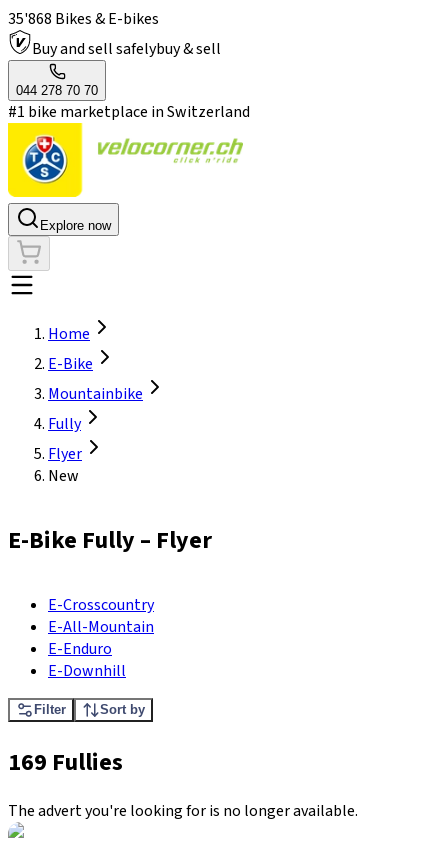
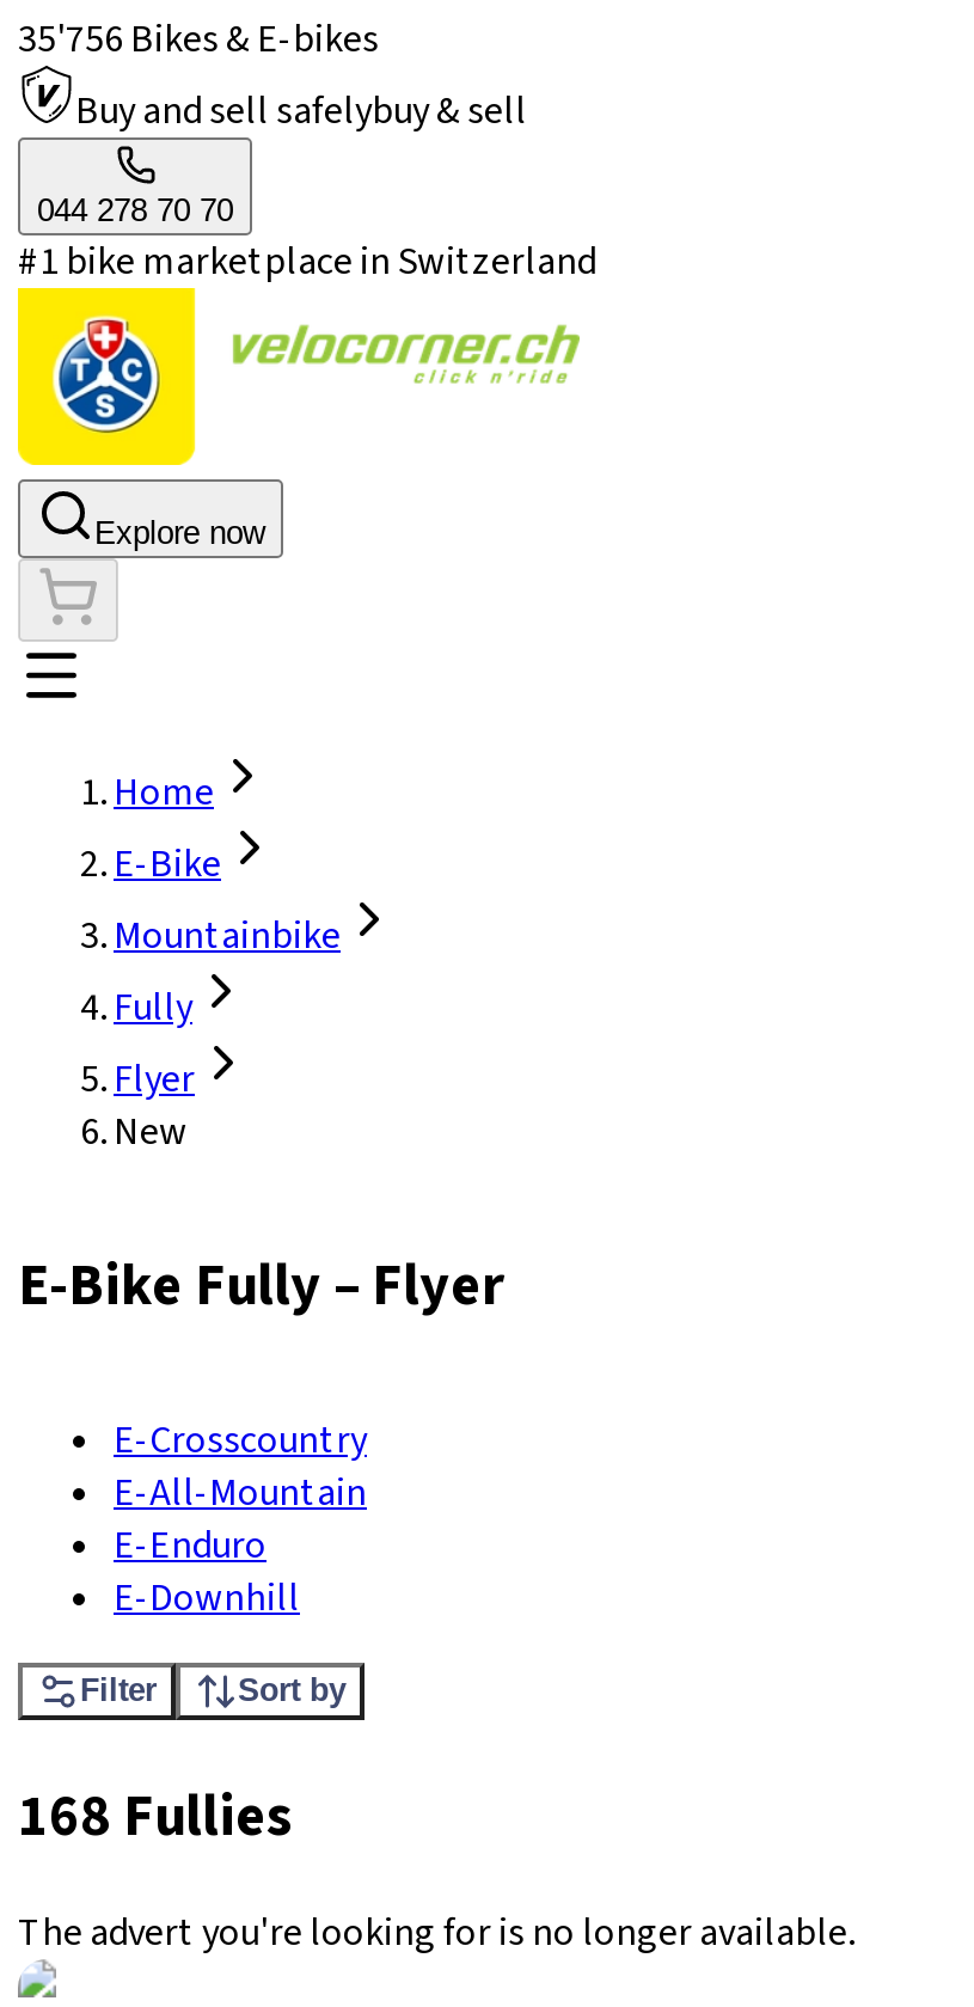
- 35'868 Bikes & E-bikes
+ 35'756 Bikes & E-bikes

- 169 Fullies
+ 168 Fullies
